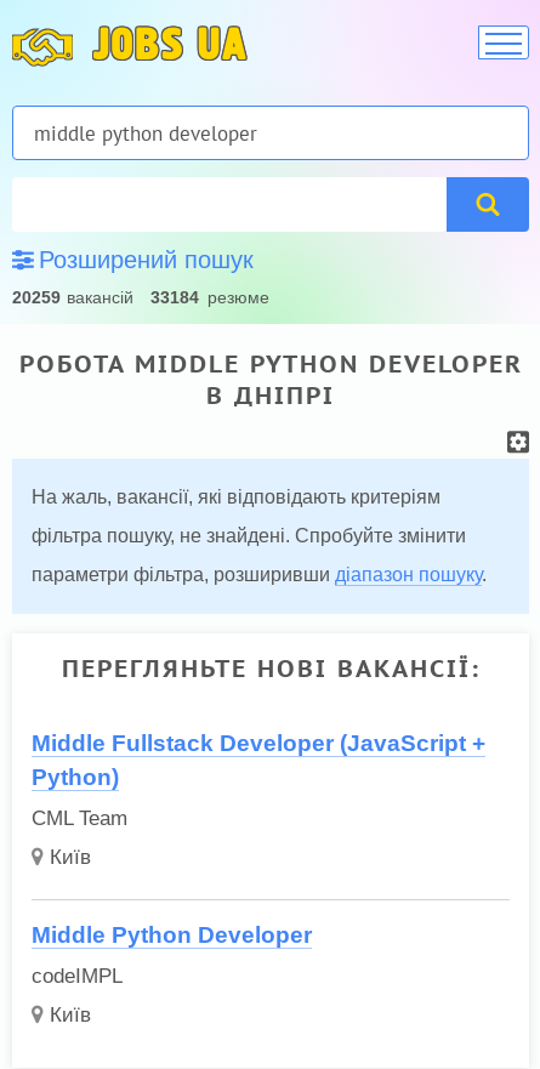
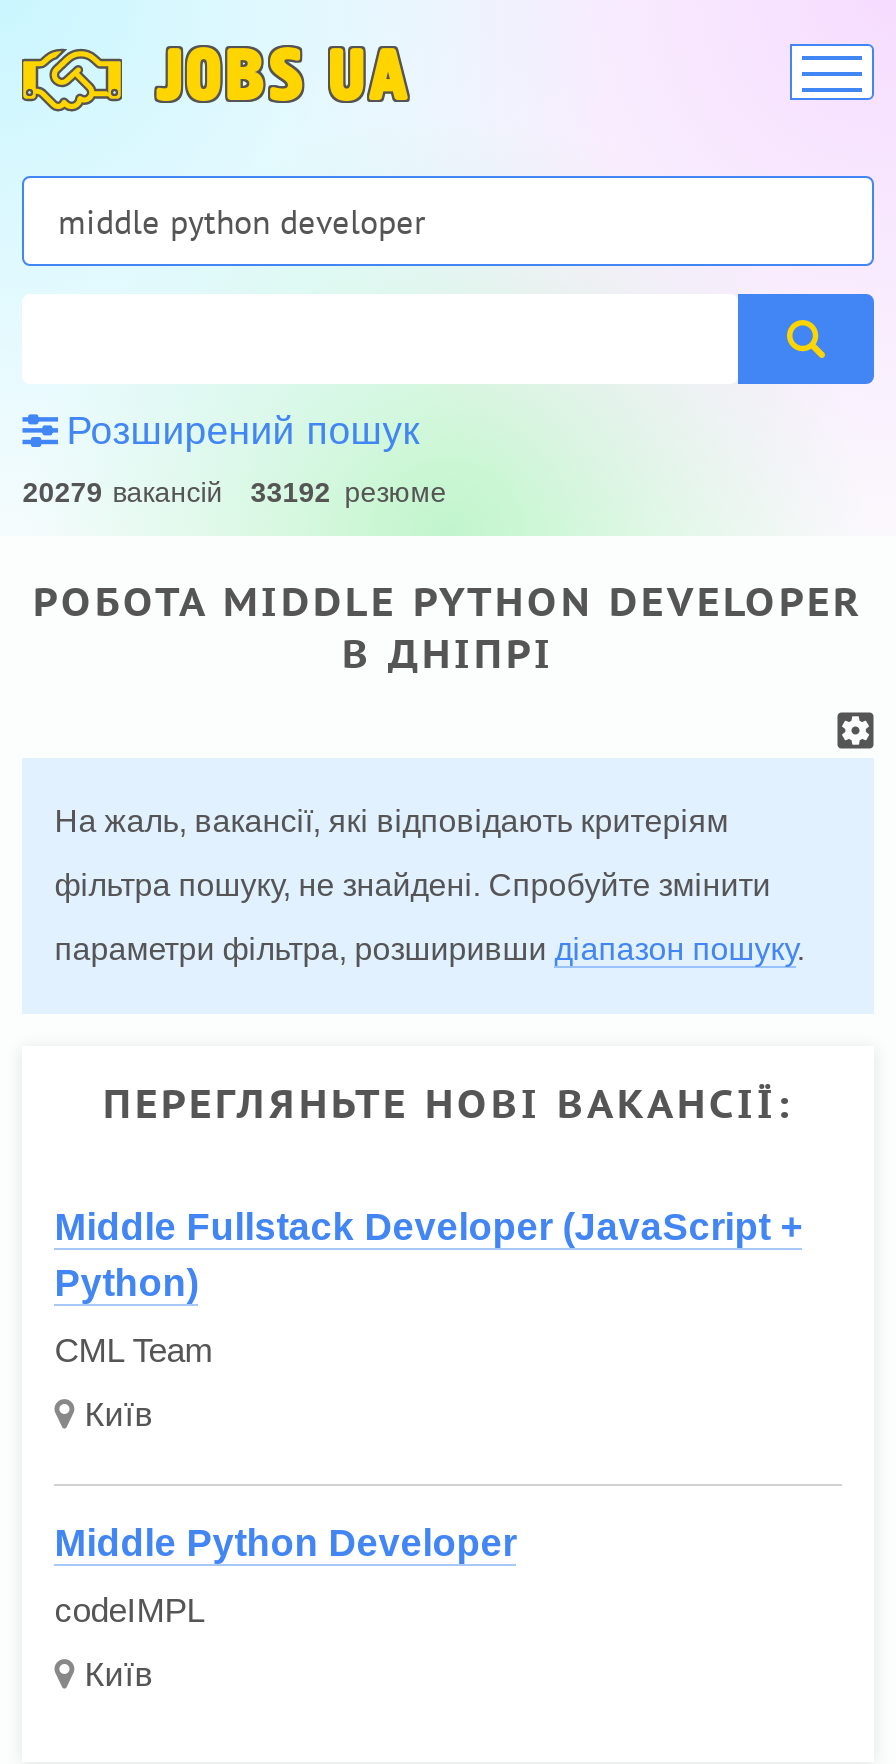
- 20259 вакансій
+ 20279 вакансій

- 33184 резюме
+ 33192 резюме
